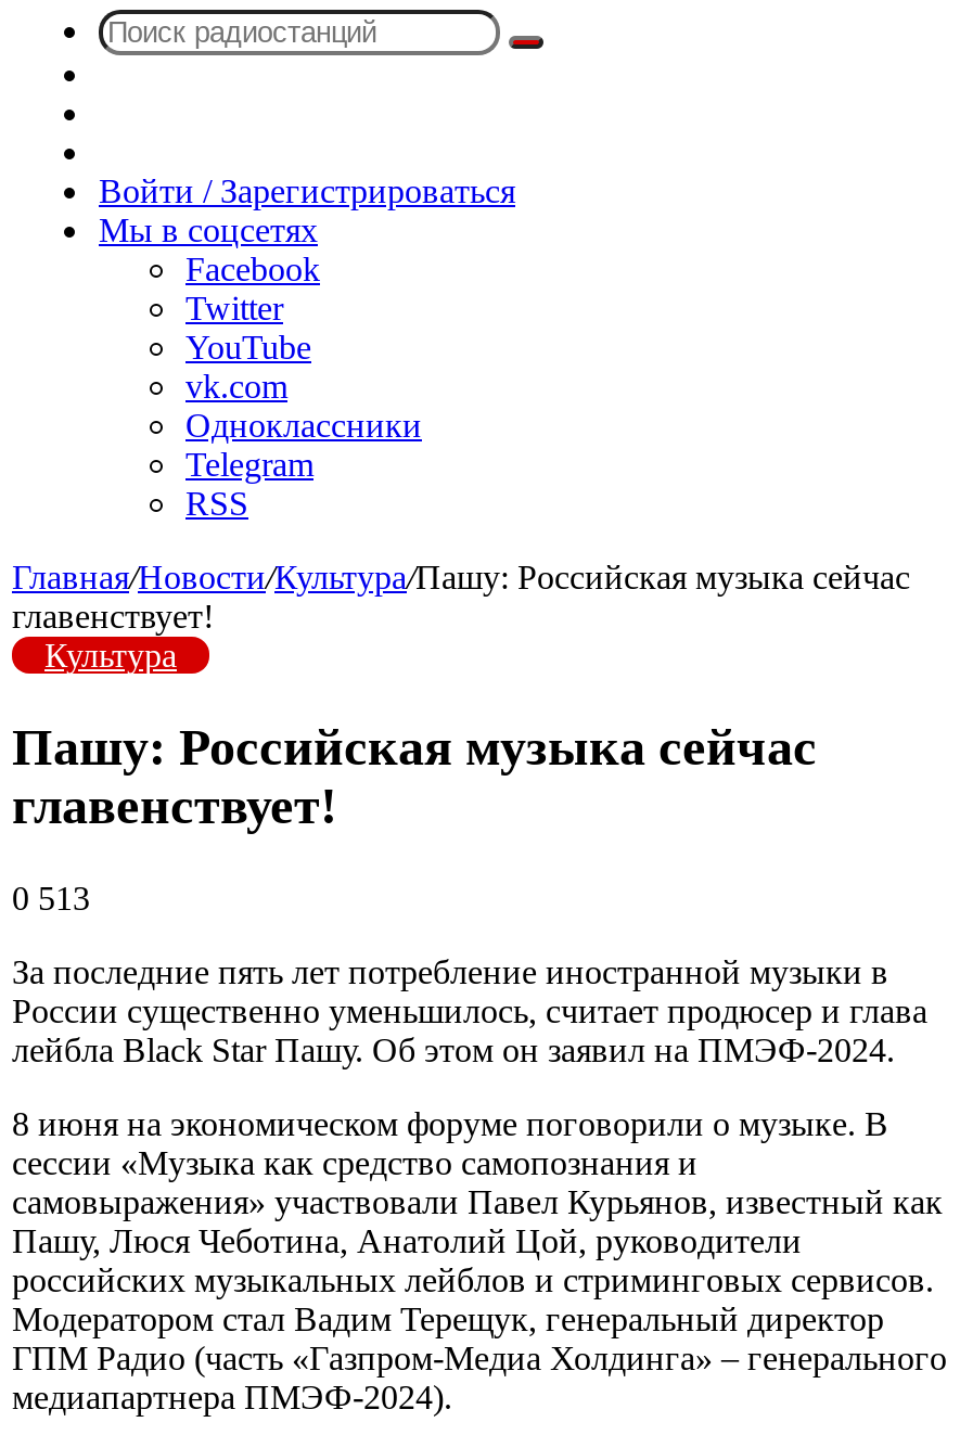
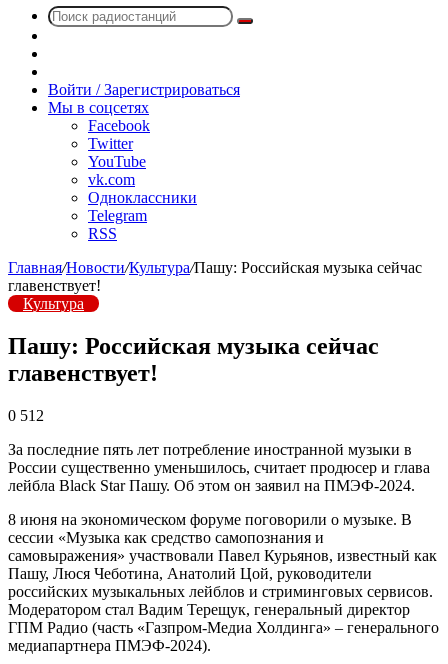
- 0 513
+ 0 512
